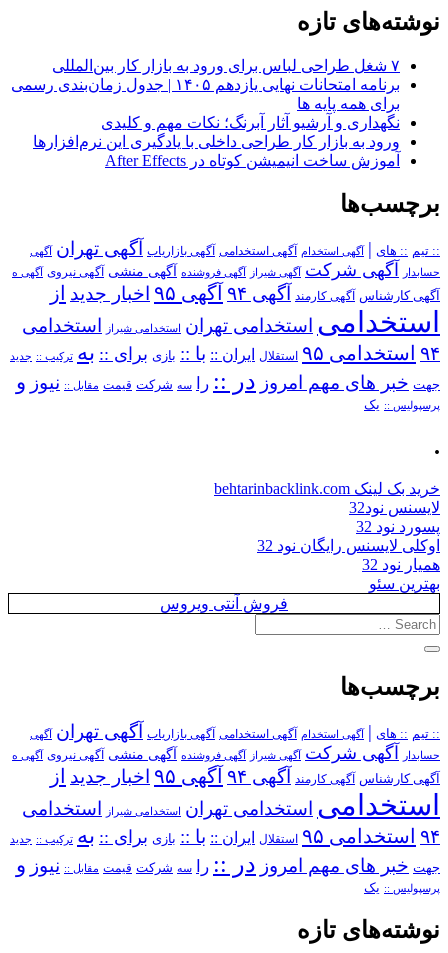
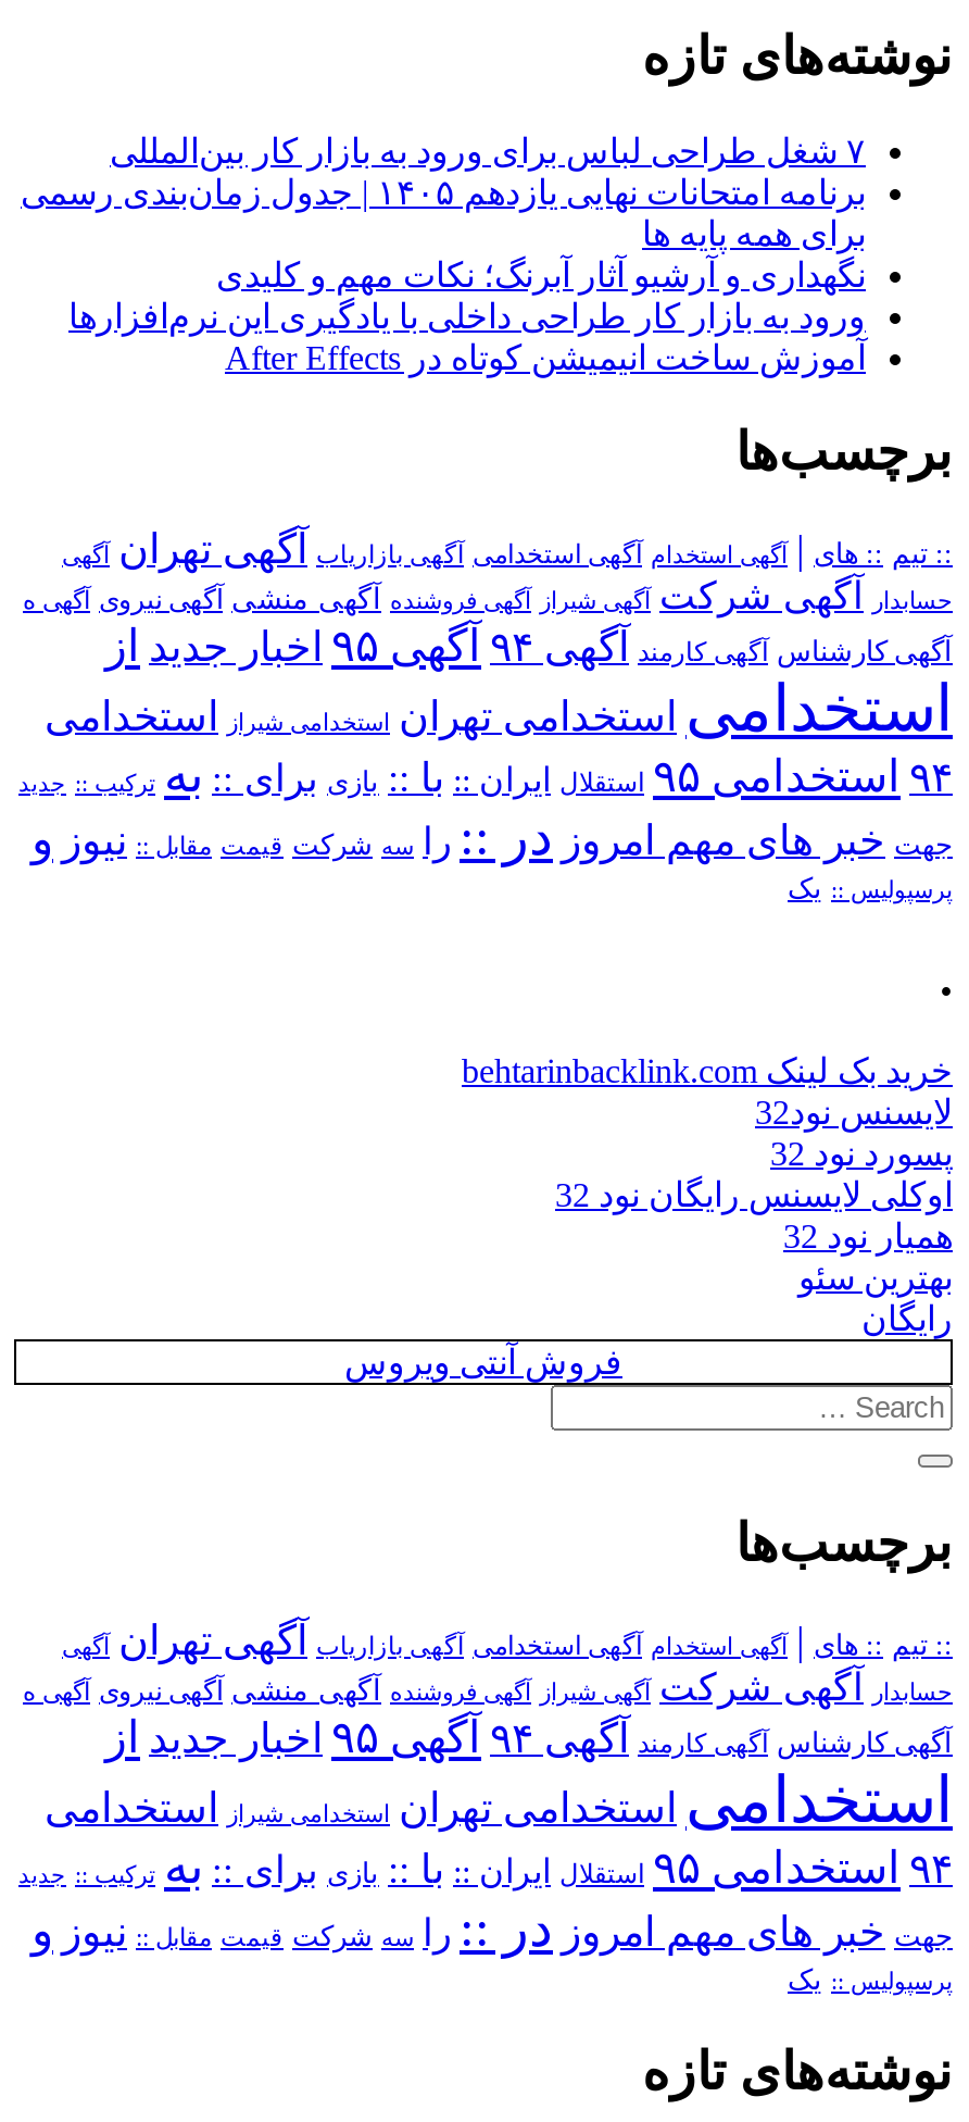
+ رایگان
